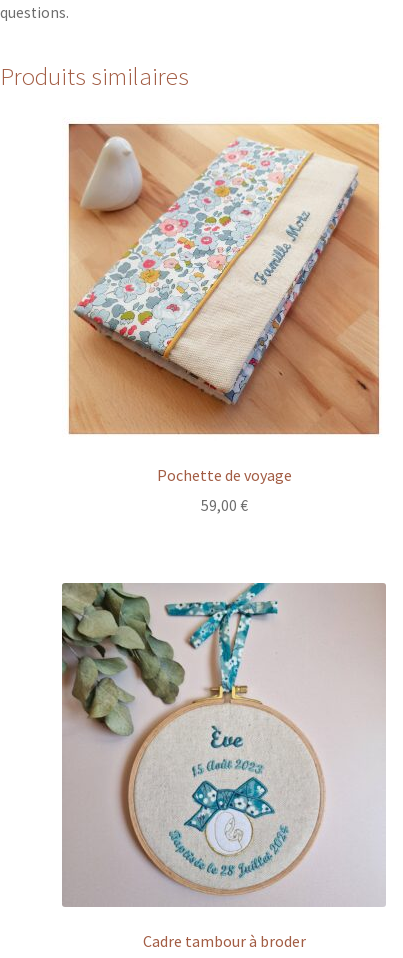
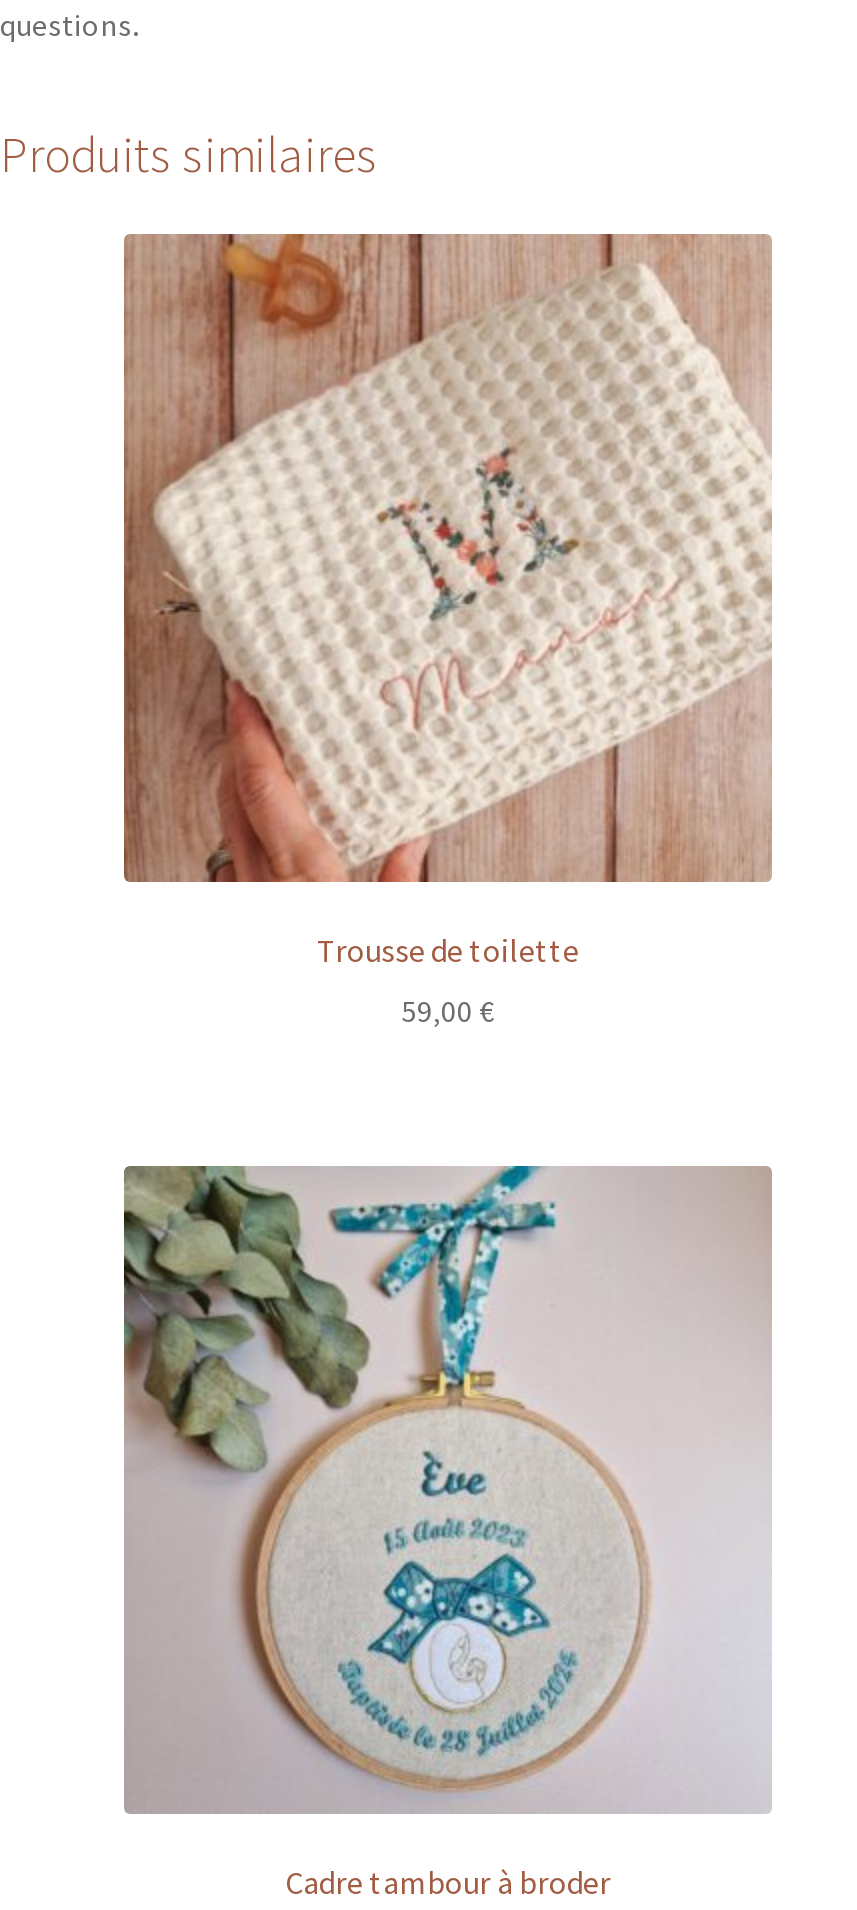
- [image]
- Pochette de voyage
+ [image]
+ Trousse de toilette
